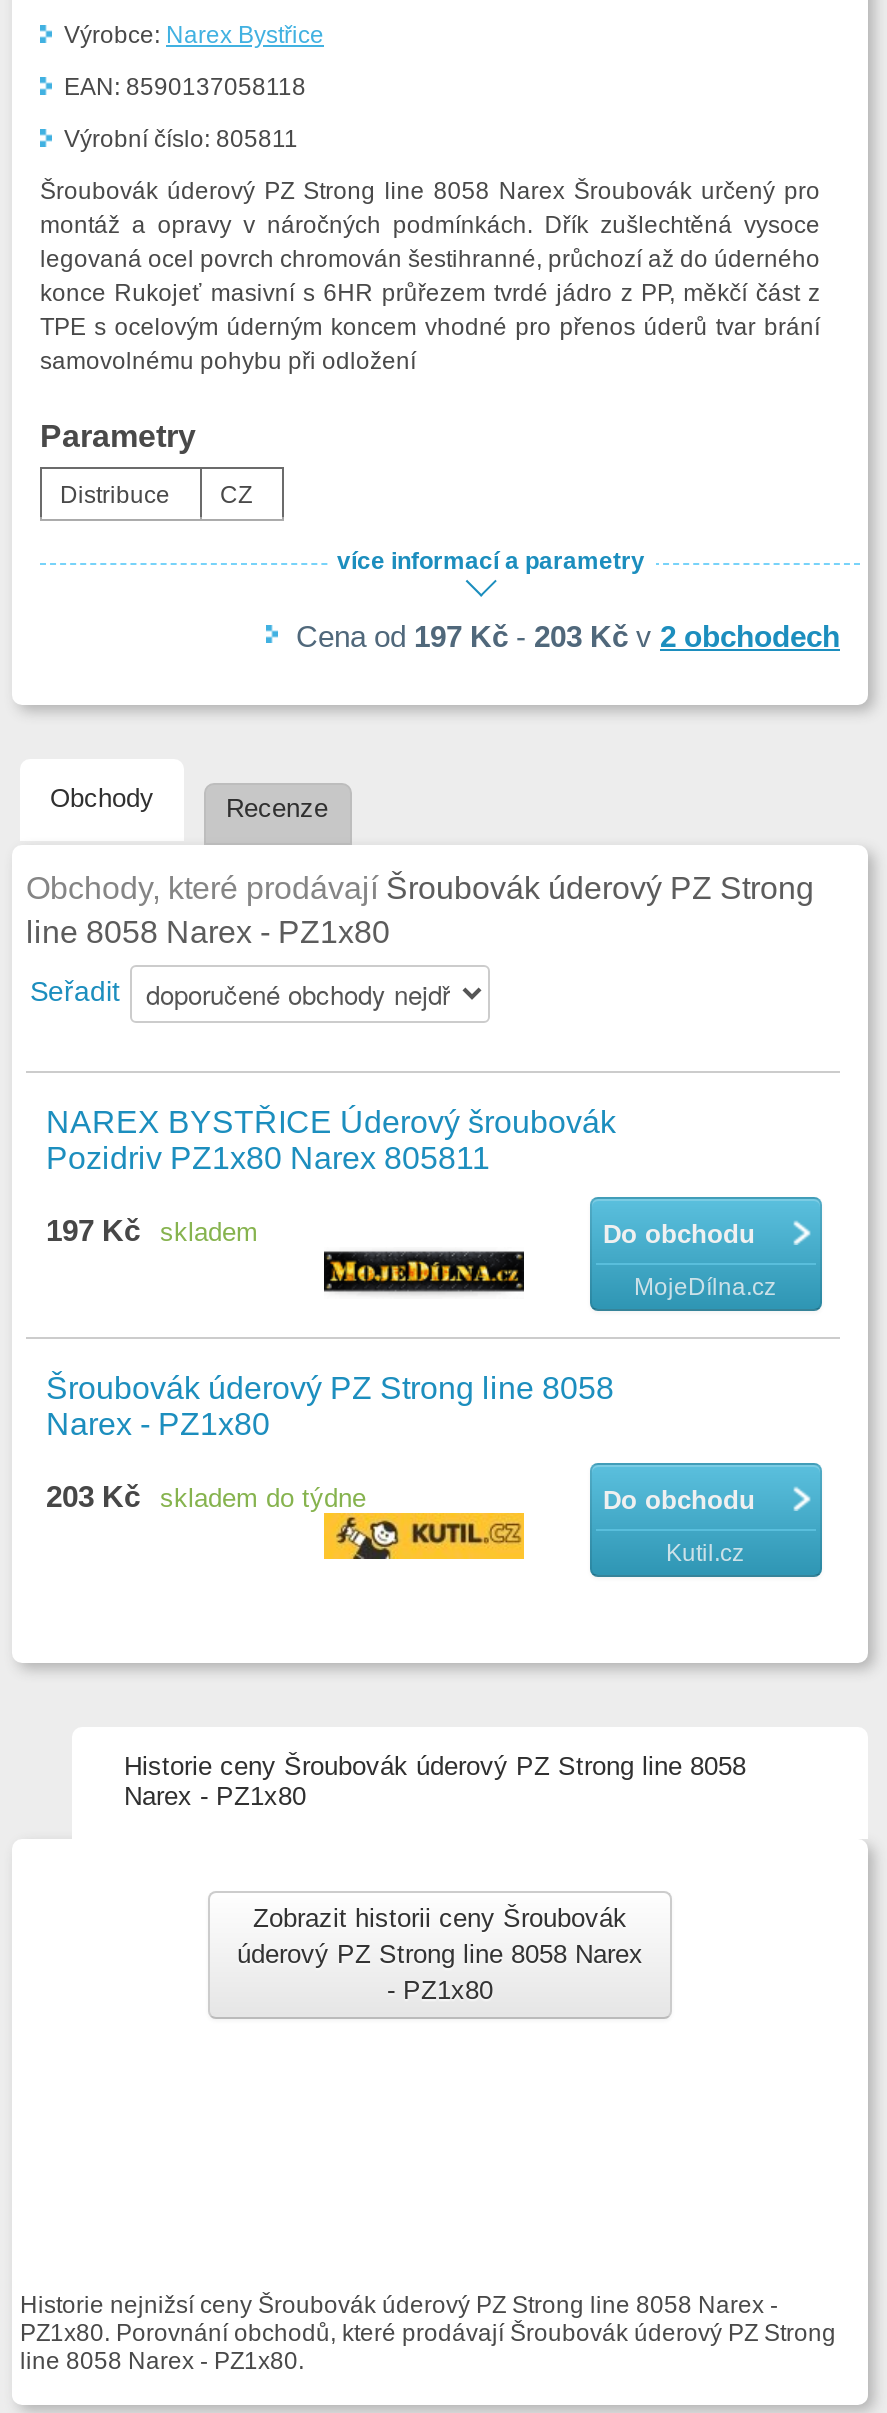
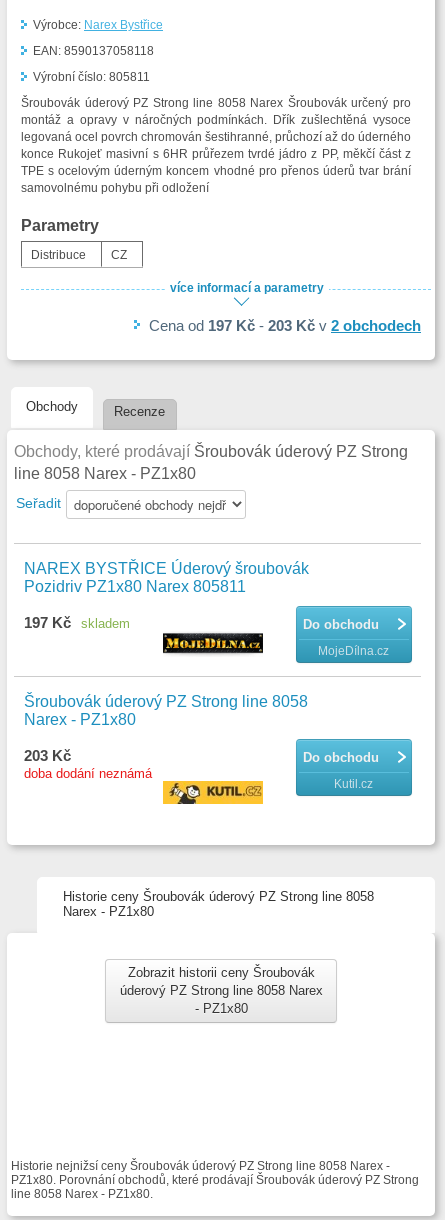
- [image]
- skladem do týdne
+ [image]
+ doba dodání neznámá
